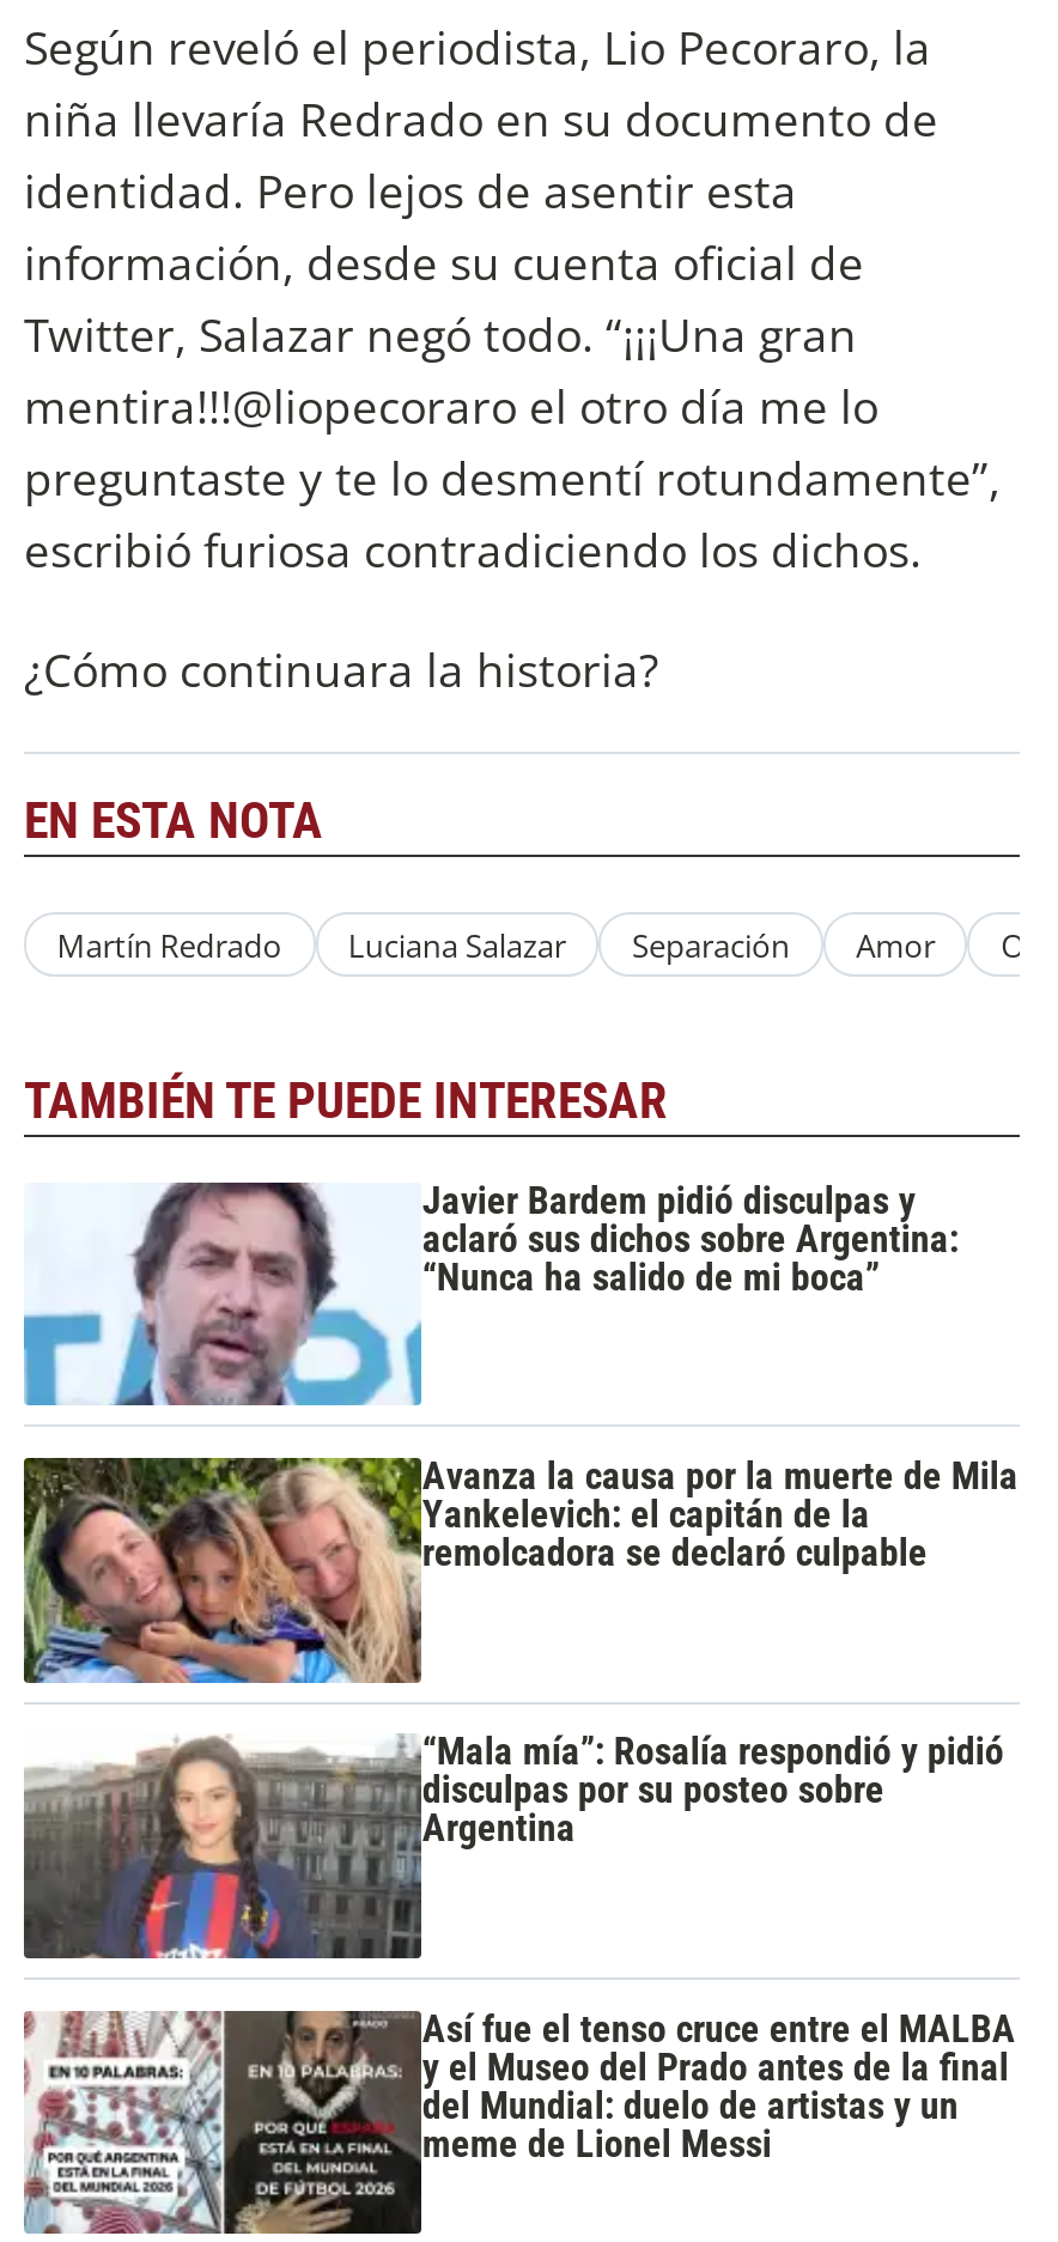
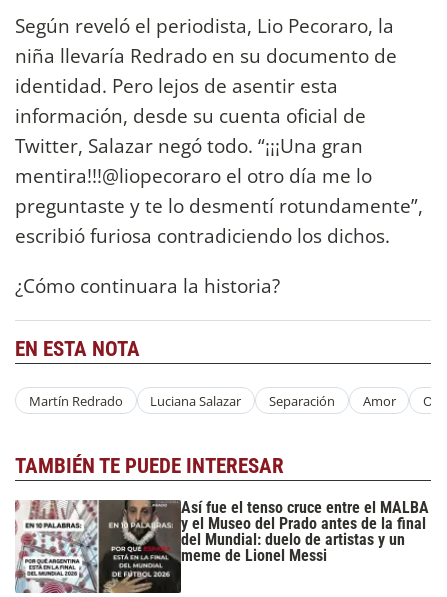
- [image]
- Javier Bardem pidió disculpas y
- aclaró sus dichos sobre Argentina:
- “Nunca ha salido de mi boca”

- [image]
- Avanza la causa por la muerte de Mila
- Yankelevich: el capitán de la
- remolcadora se declaró culpable

- [image]
- “Mala mía”: Rosalía respondió y pidió
- disculpas por su posteo sobre
- Argentina
